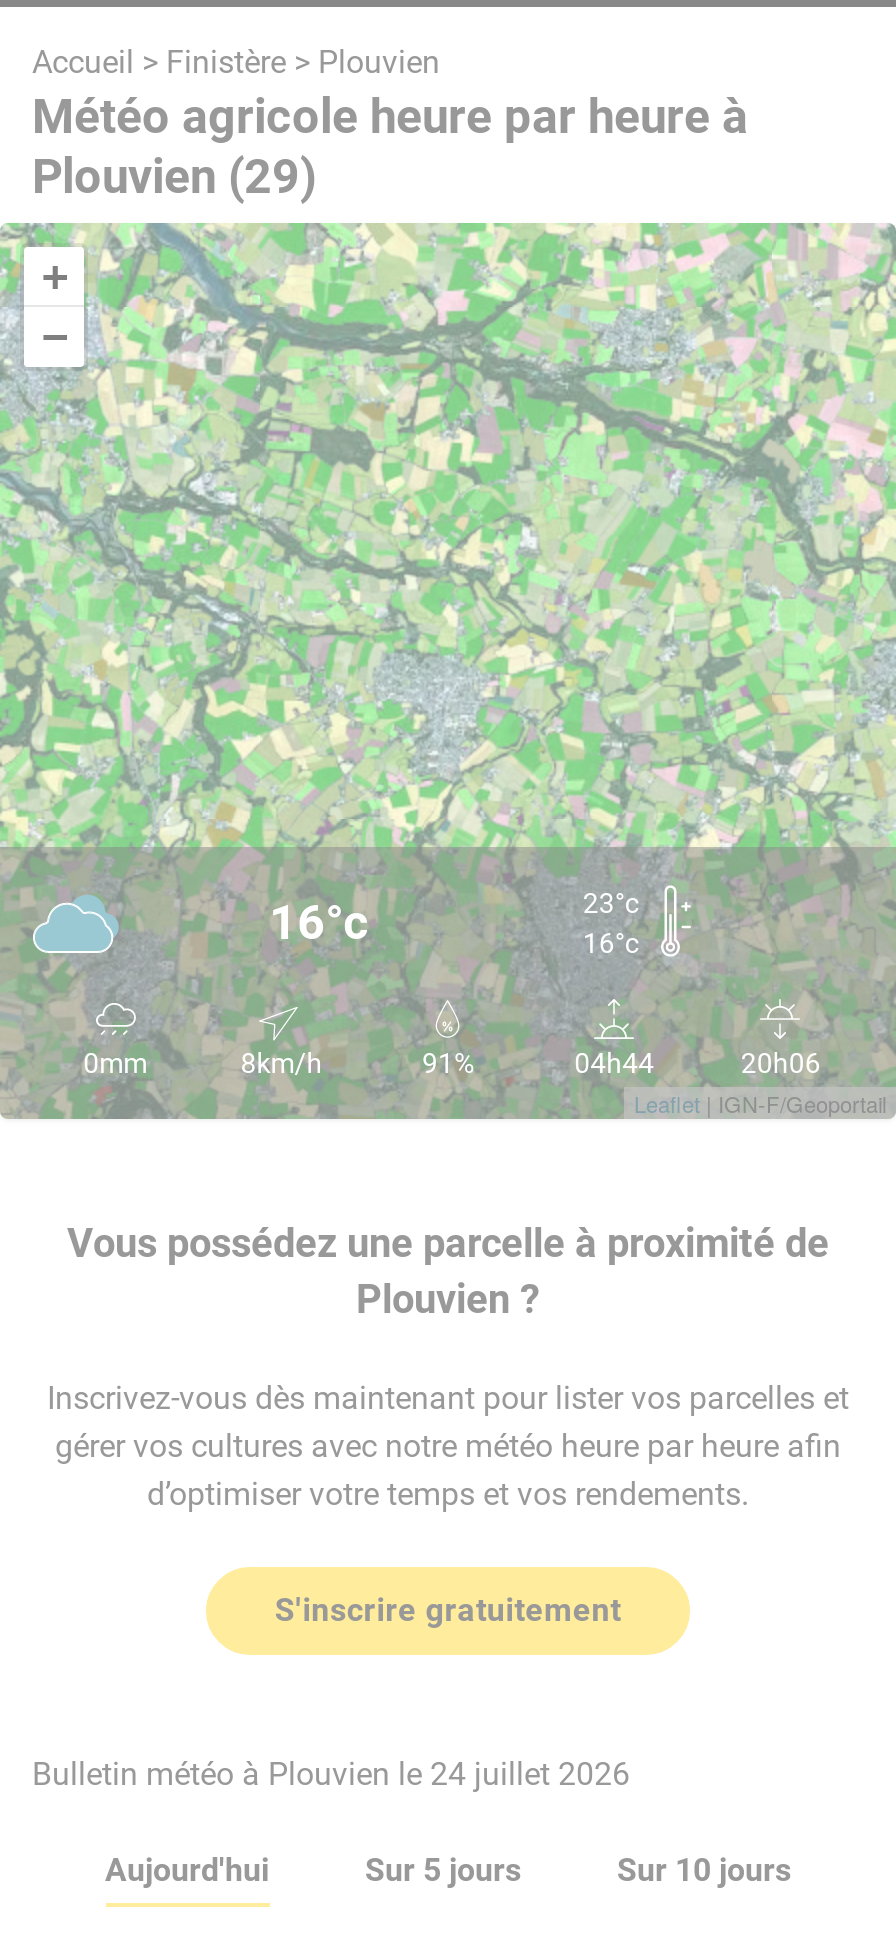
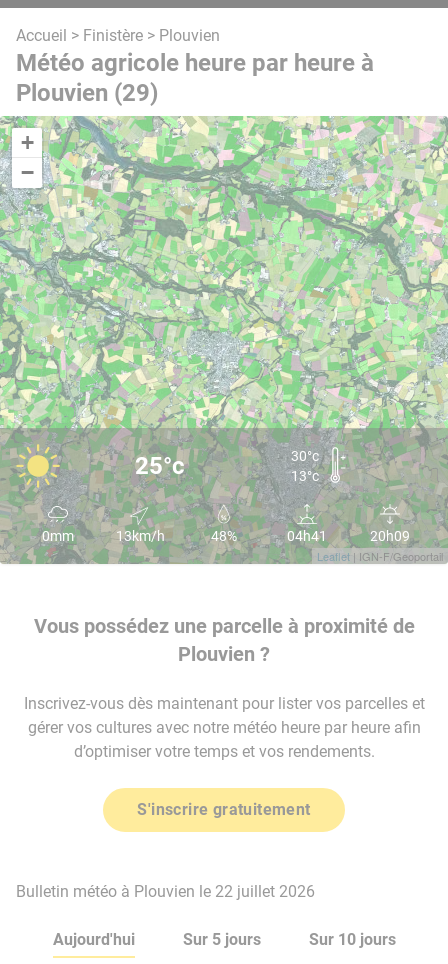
- [image]
+ [image]

- 16°c
- 23°c
- 16°c
+ 25°c
+ 30°c
+ 13°c

- 8km/h
- 91%
- 04h44
- 20h06
+ 13km/h
+ 48%
+ 04h41
+ 20h09

- Bulletin météo à Plouvien le 24 juillet 2026
+ Bulletin météo à Plouvien le 22 juillet 2026
